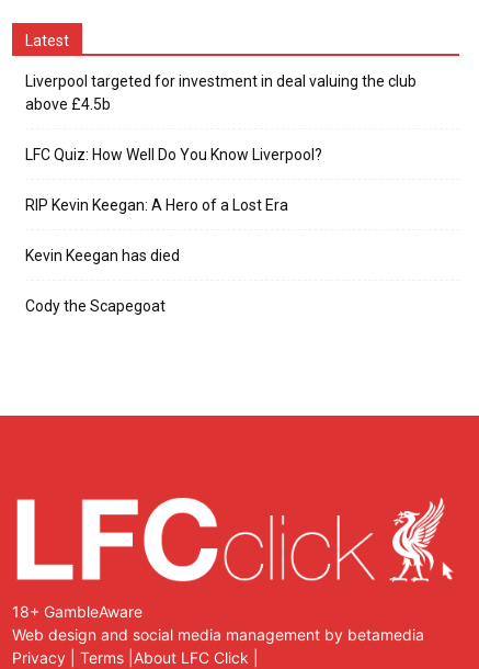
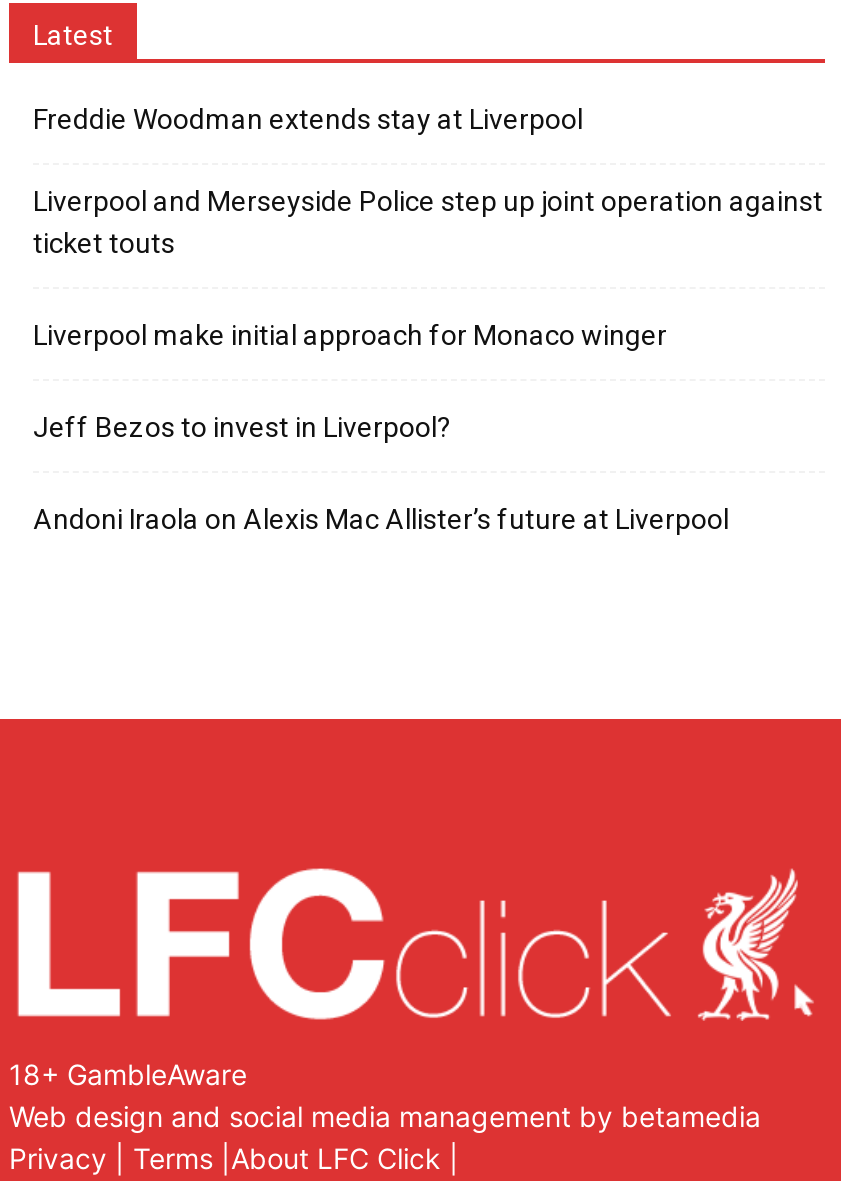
- Liverpool targeted for investment in deal valuing the club
- above £4.5b
+ Freddie Woodman extends stay at Liverpool

- LFC Quiz: How Well Do You Know Liverpool?
+ Liverpool and Merseyside Police step up joint operation against
+ ticket touts

- RIP Kevin Keegan: A Hero of a Lost Era
+ Liverpool make initial approach for Monaco winger

- Kevin Keegan has died
+ Jeff Bezos to invest in Liverpool?

- Cody the Scapegoat
+ Andoni Iraola on Alexis Mac Allister’s future at Liverpool
